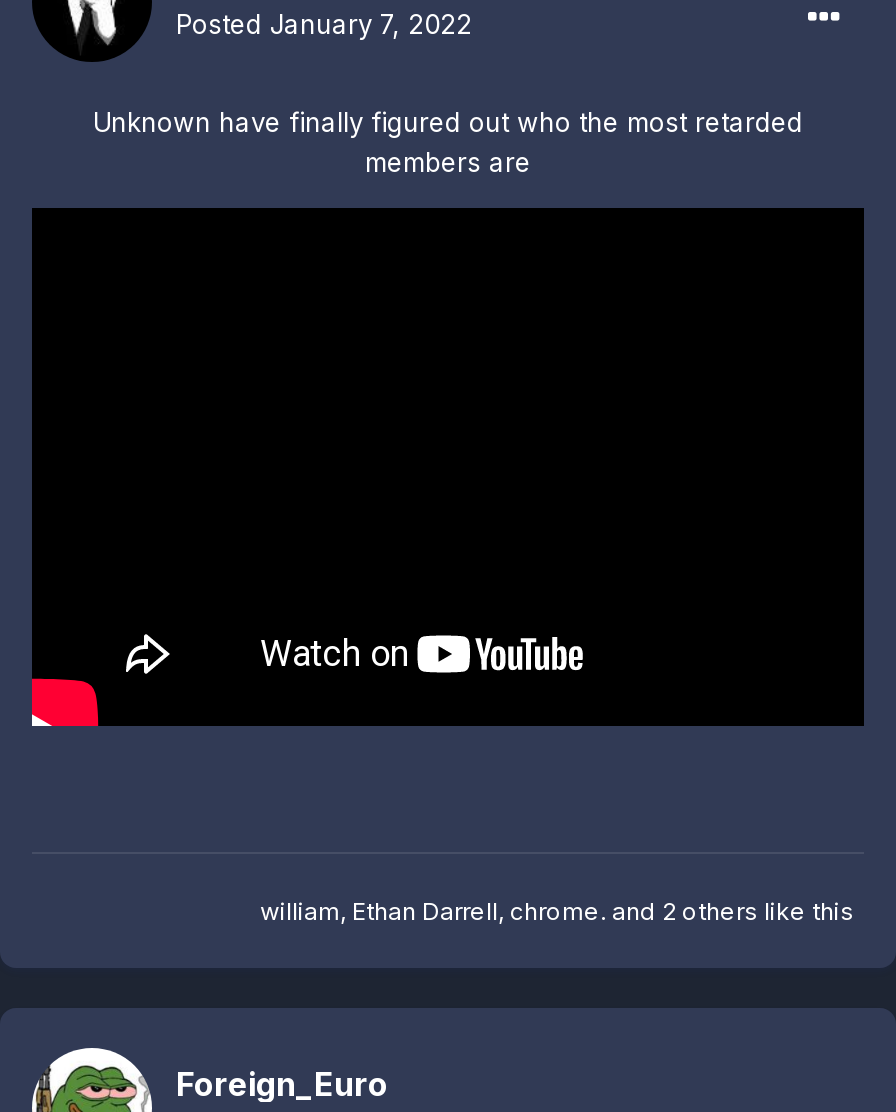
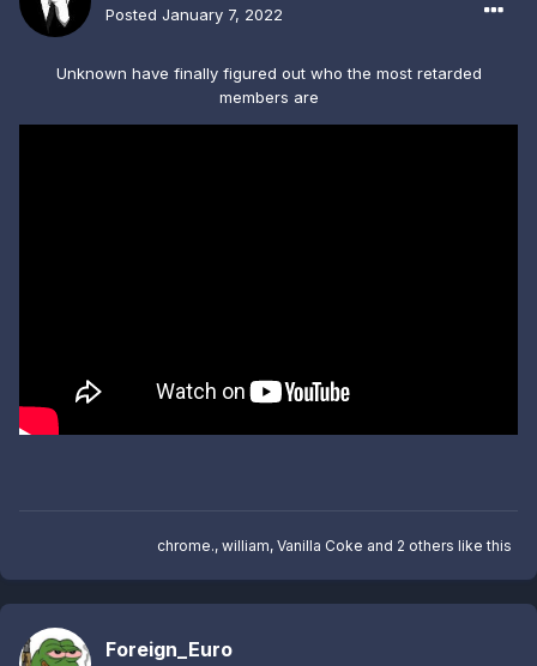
- william, Ethan Darrell, chrome. and 2 others like this
+ chrome., william, Vanilla Coke and 2 others like this
